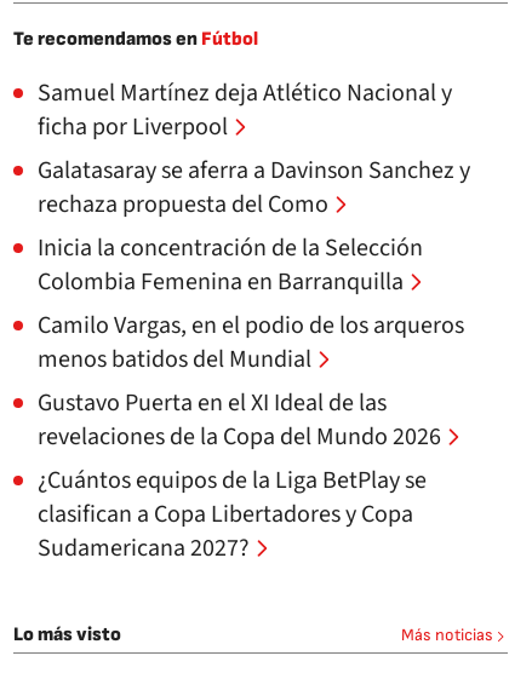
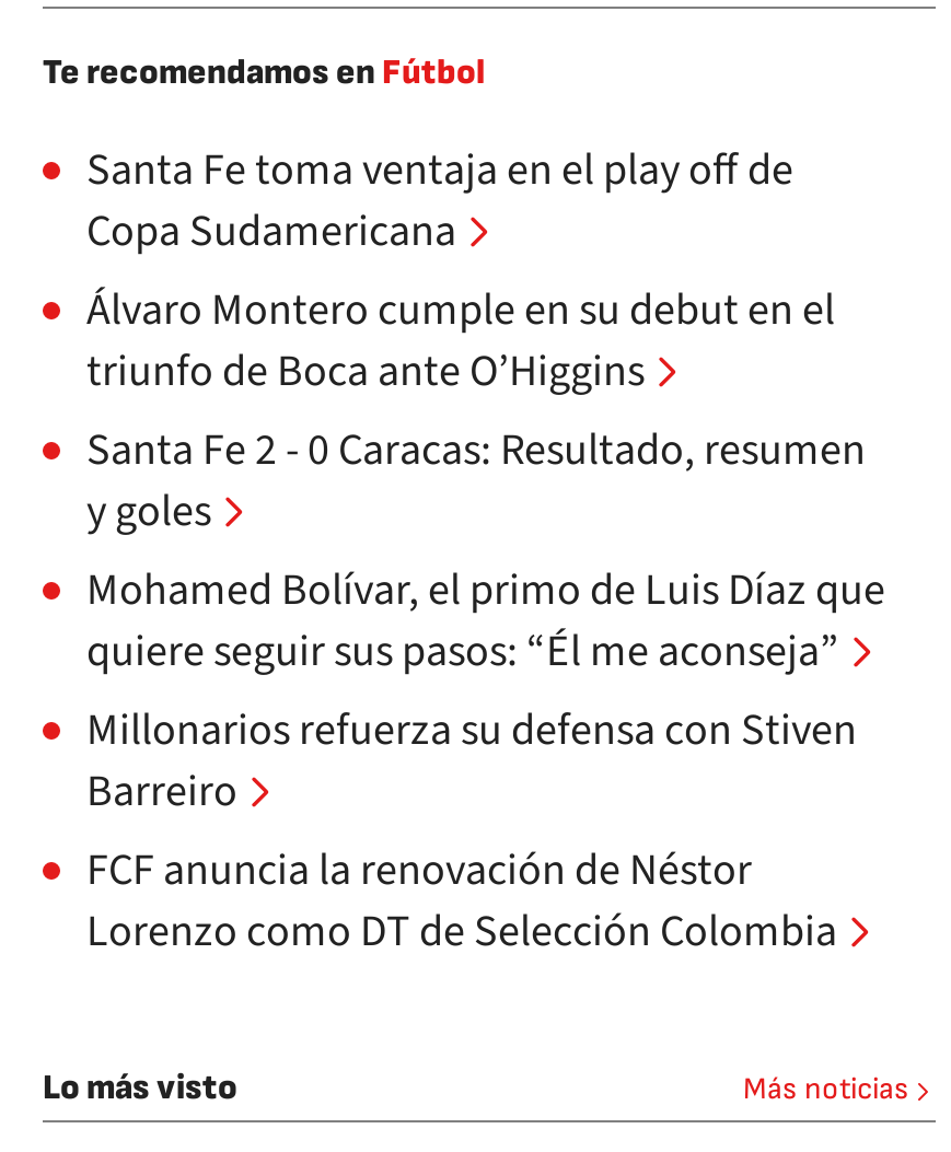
- Samuel Martínez deja Atlético Nacional y
- ficha por Liverpool
- Galatasaray se aferra a Davinson Sanchez y
- rechaza propuesta del Como
- Inicia la concentración de la Selección
- Colombia Femenina en Barranquilla
- Camilo Vargas, en el podio de los arqueros
- menos batidos del Mundial
- Gustavo Puerta en el XI Ideal de las
- revelaciones de la Copa del Mundo 2026
- ¿Cuántos equipos de la Liga BetPlay se
- clasifican a Copa Libertadores y Copa
- Sudamericana 2027?
+ Santa Fe toma ventaja en el play off de
+ Copa Sudamericana
+ Álvaro Montero cumple en su debut en el
+ triunfo de Boca ante O’Higgins
+ Santa Fe 2 - 0 Caracas: Resultado, resumen
+ y goles
+ Mohamed Bolívar, el primo de Luis Díaz que
+ quiere seguir sus pasos: “Él me aconseja”
+ Millonarios refuerza su defensa con Stiven
+ Barreiro
+ FCF anuncia la renovación de Néstor
+ Lorenzo como DT de Selección Colombia
